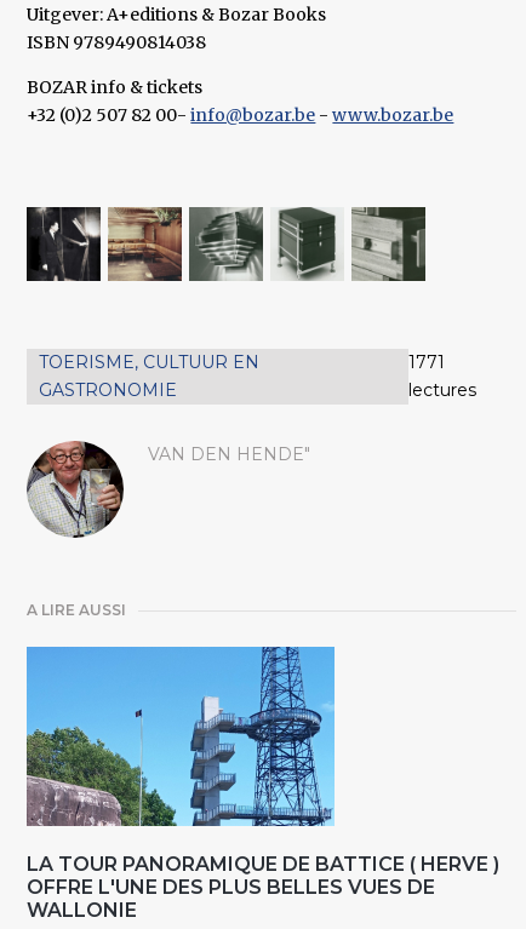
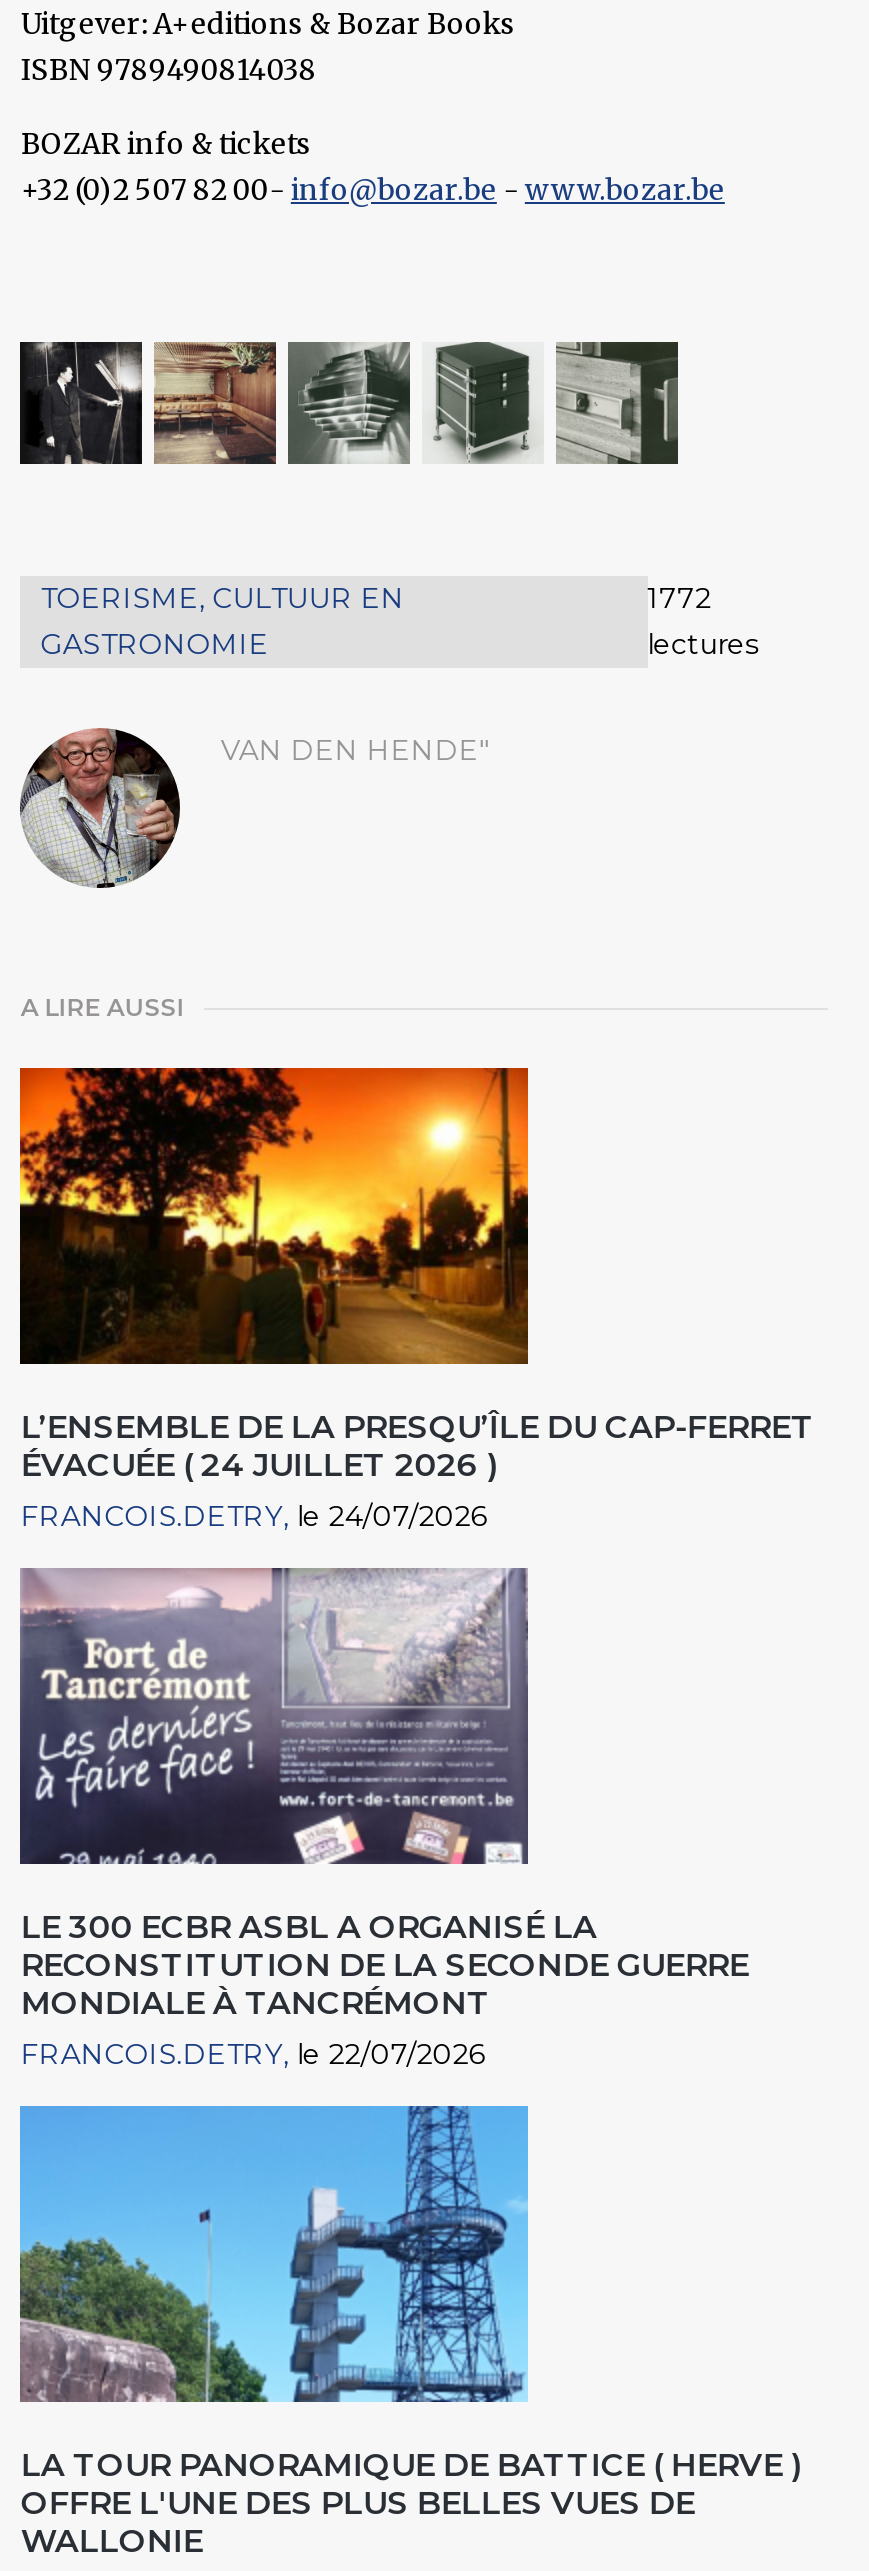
- 1771
+ 1772

+ [image]
+ L’ENSEMBLE DE LA PRESQU’ÎLE DU CAP-FERRET
+ ÉVACUÉE ( 24 JUILLET 2026 )
+ FRANCOIS.DETRY le 24/07/2026

+ [image]
+ LE 300 ECBR ASBL A ORGANISÉ LA
+ RECONSTITUTION DE LA SECONDE GUERRE
+ MONDIALE À TANCRÉMONT
+ FRANCOIS.DETRY le 22/07/2026
